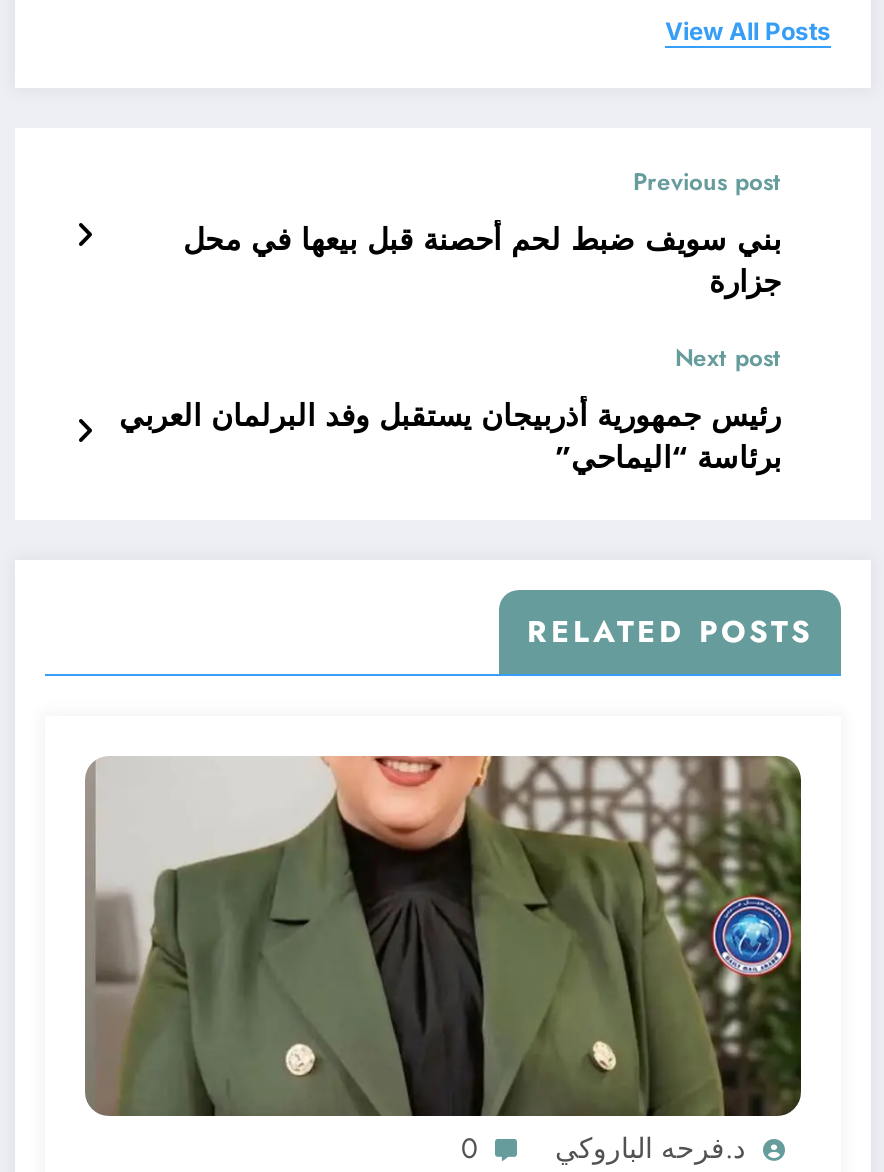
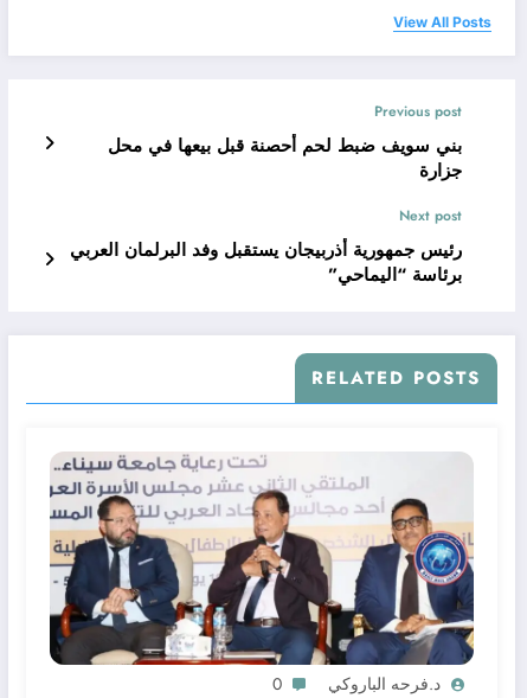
- [image]
+ [image]
